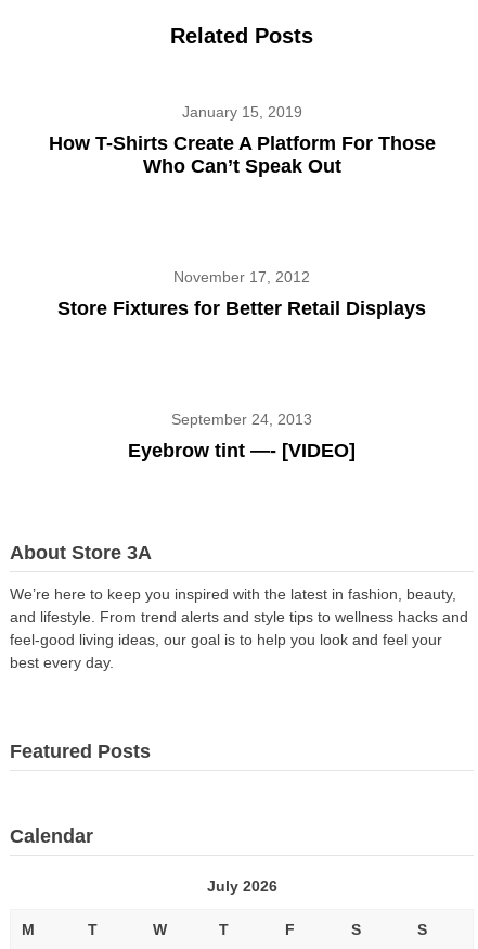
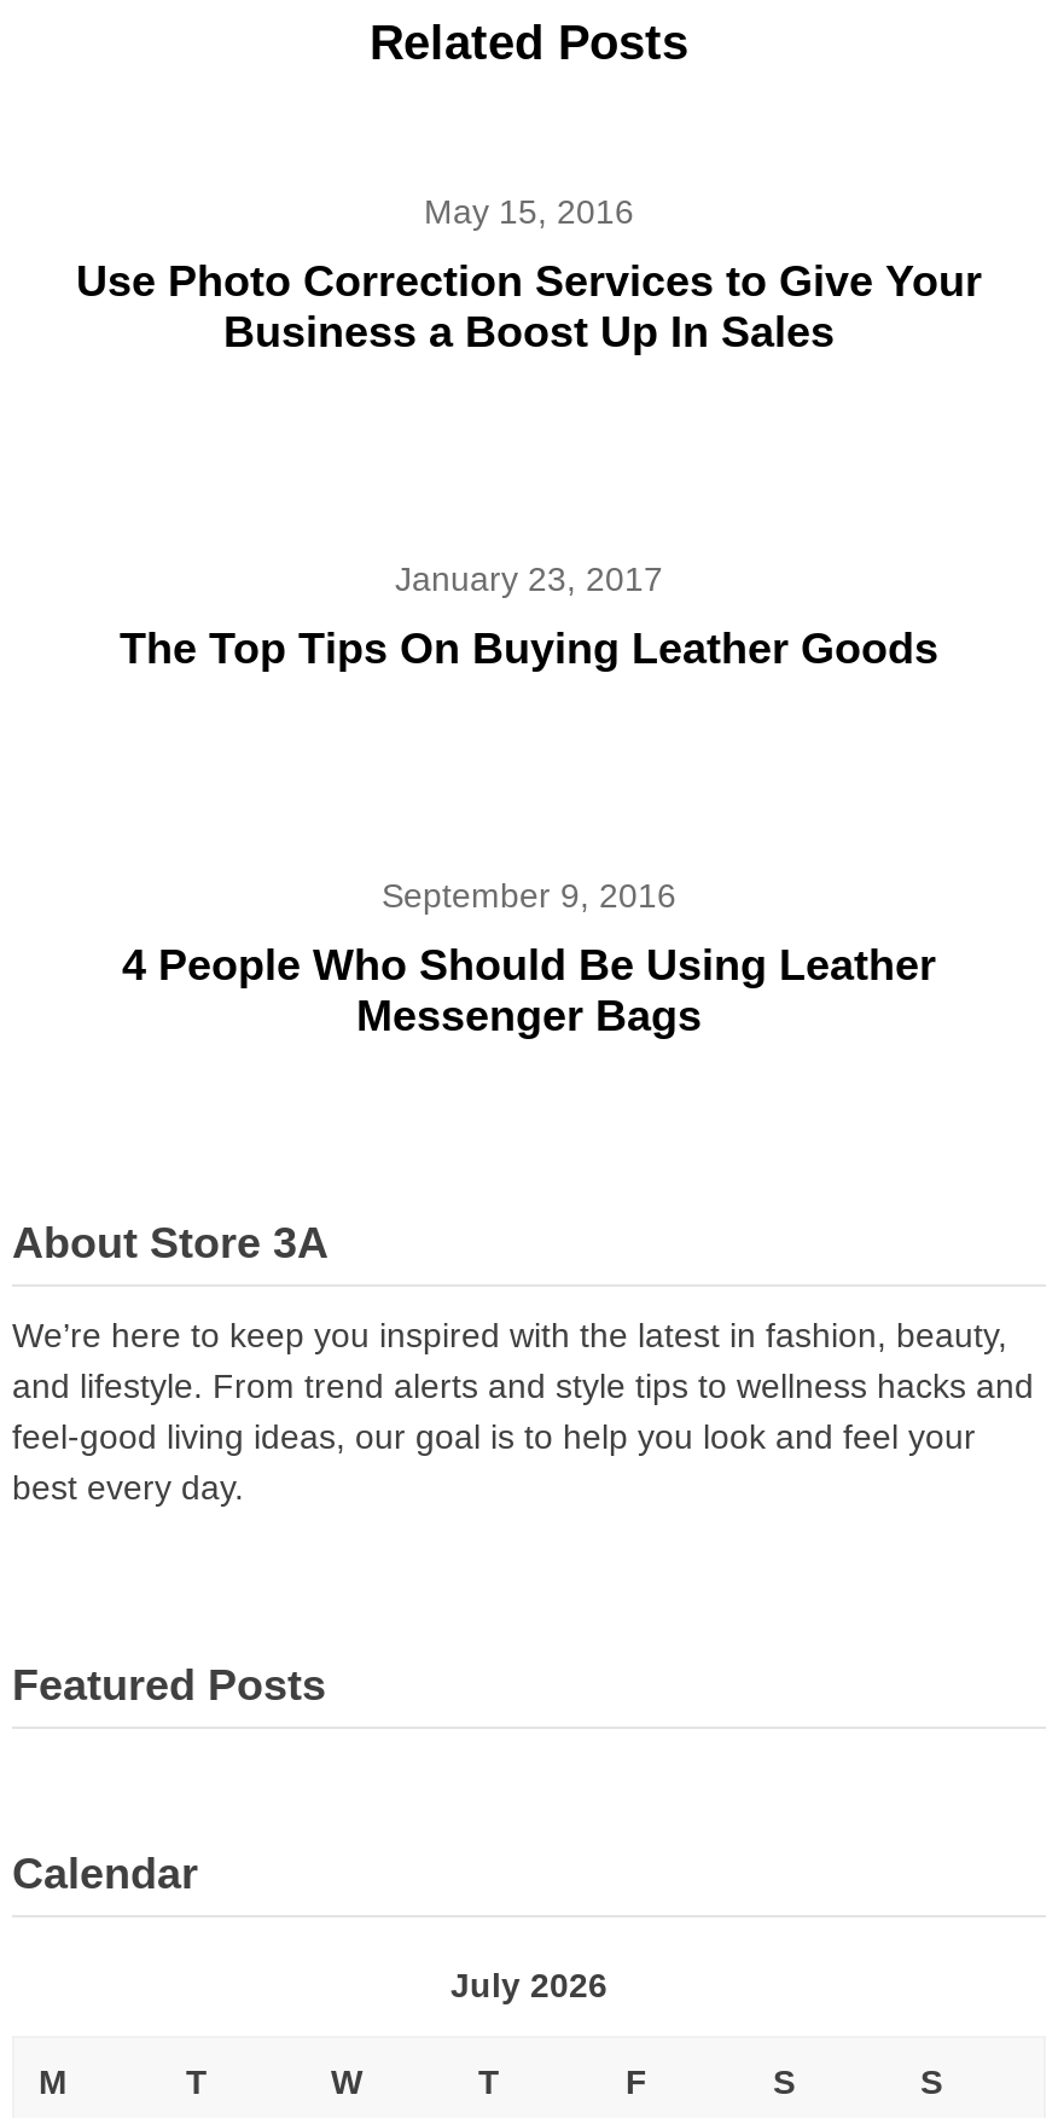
- January 15, 2019
+ May 15, 2016

- How T-Shirts Create A Platform For Those
- Who Can’t Speak Out
+ Use Photo Correction Services to Give Your
+ Business a Boost Up In Sales

- November 17, 2012
+ January 23, 2017

- Store Fixtures for Better Retail Displays
+ The Top Tips On Buying Leather Goods

- September 24, 2013
+ September 9, 2016

- Eyebrow tint —- [VIDEO]
+ 4 People Who Should Be Using Leather
+ Messenger Bags
